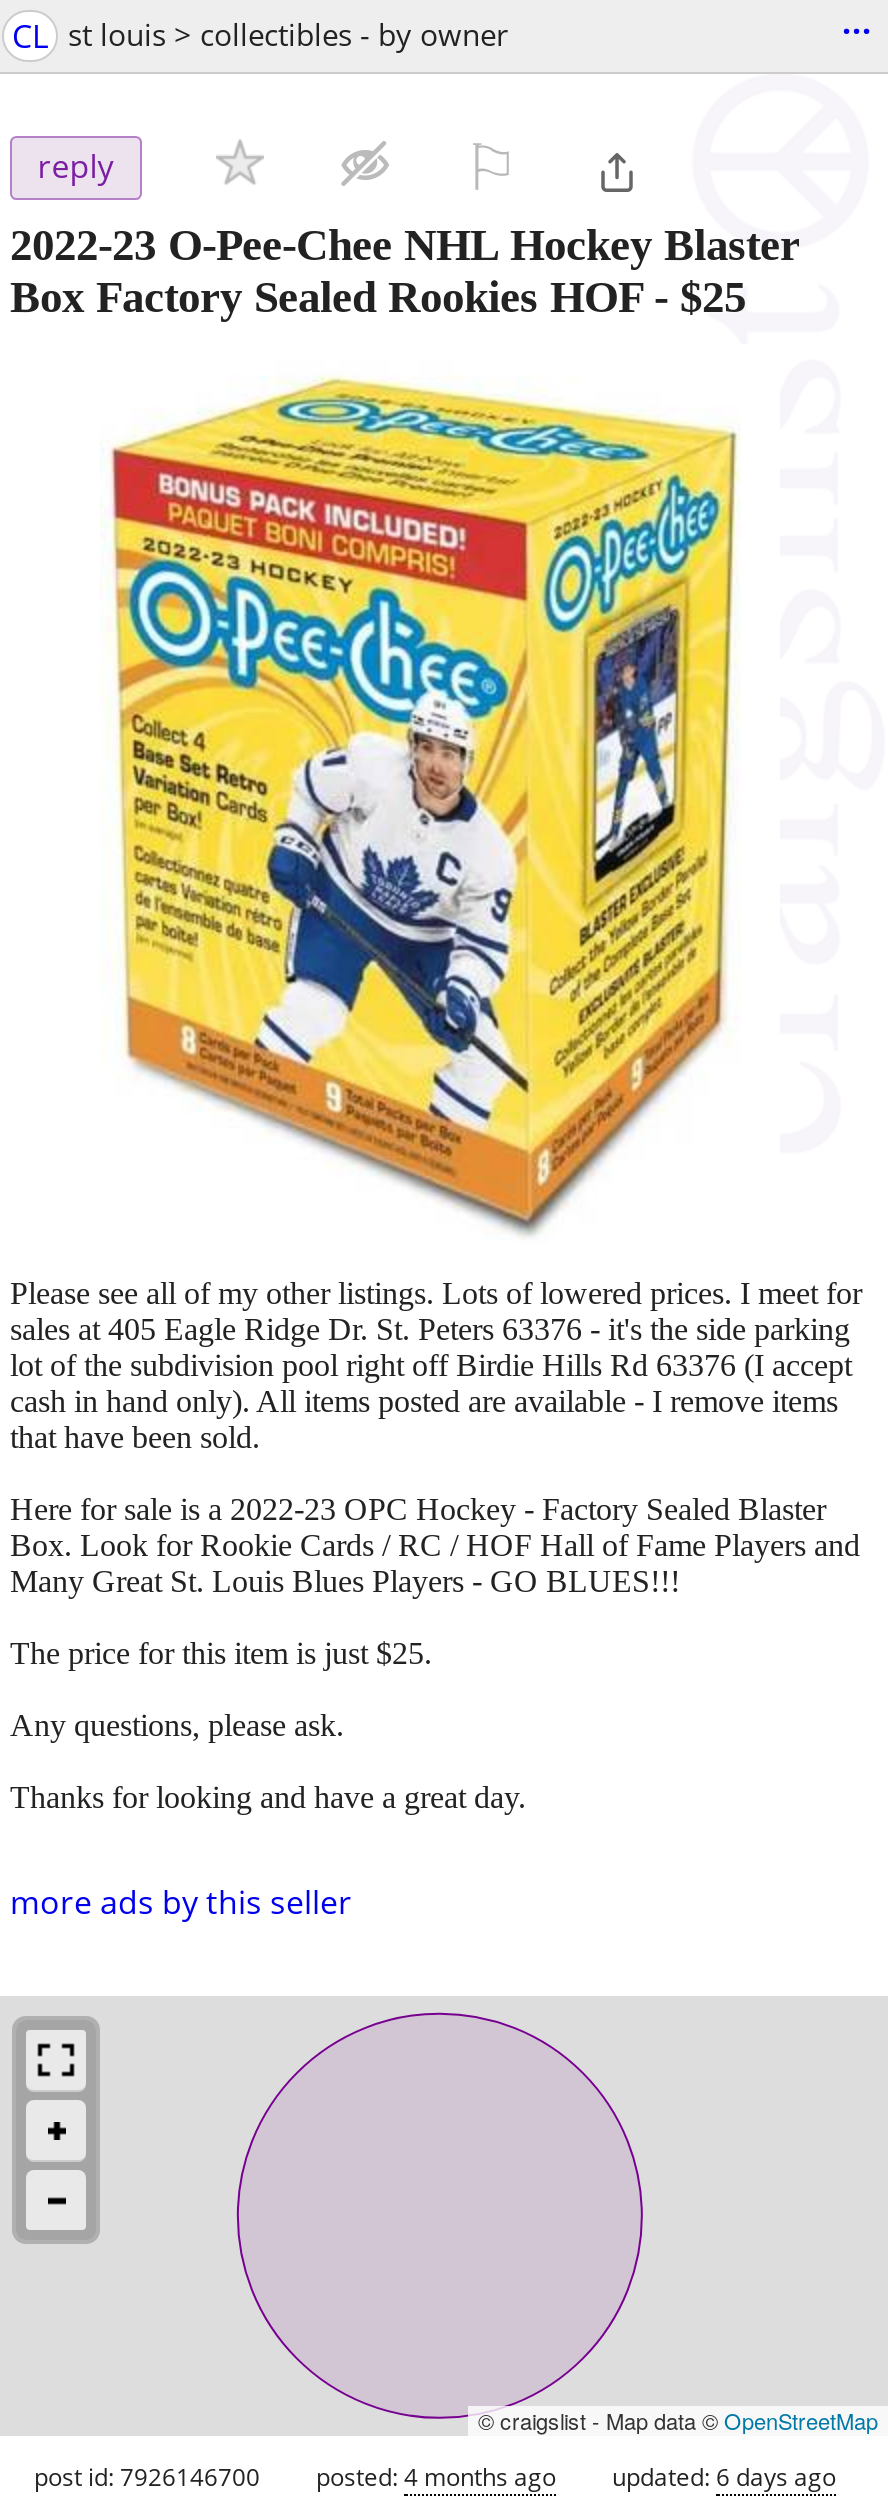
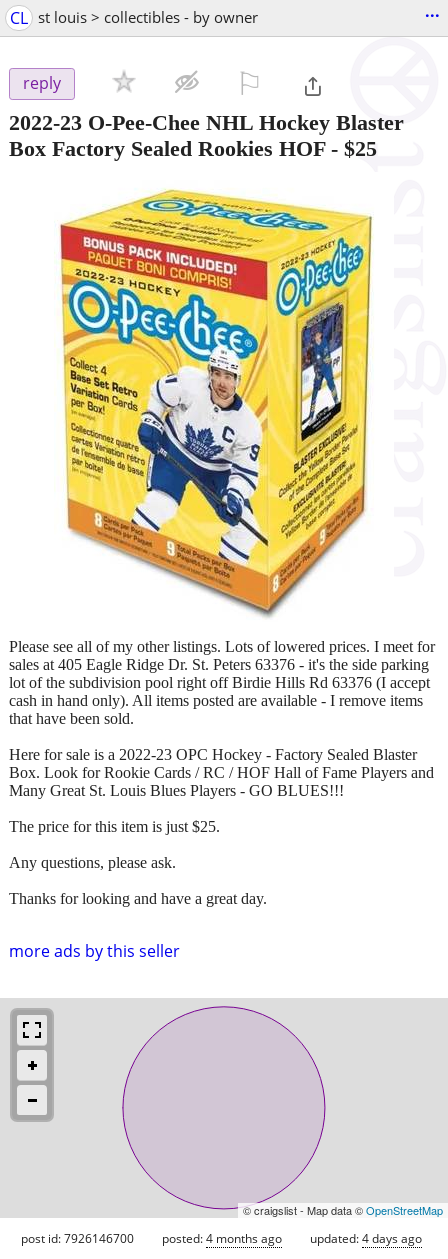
- updated: 6 days ago
+ updated: 4 days ago
